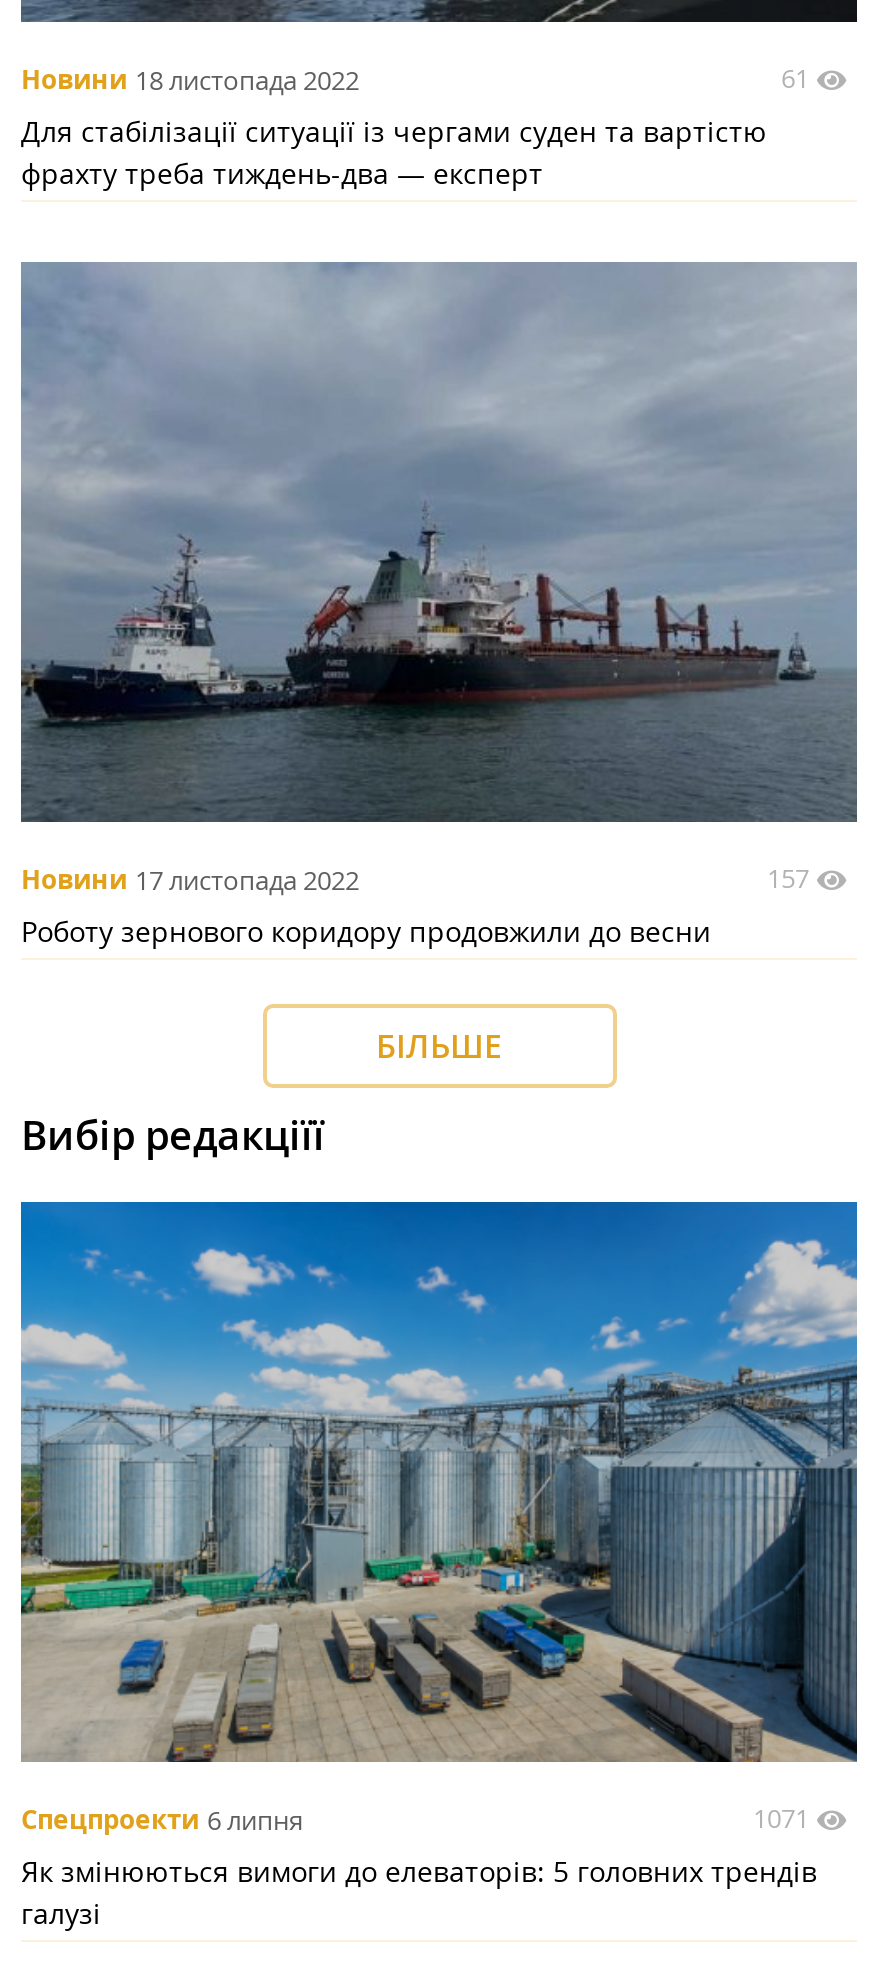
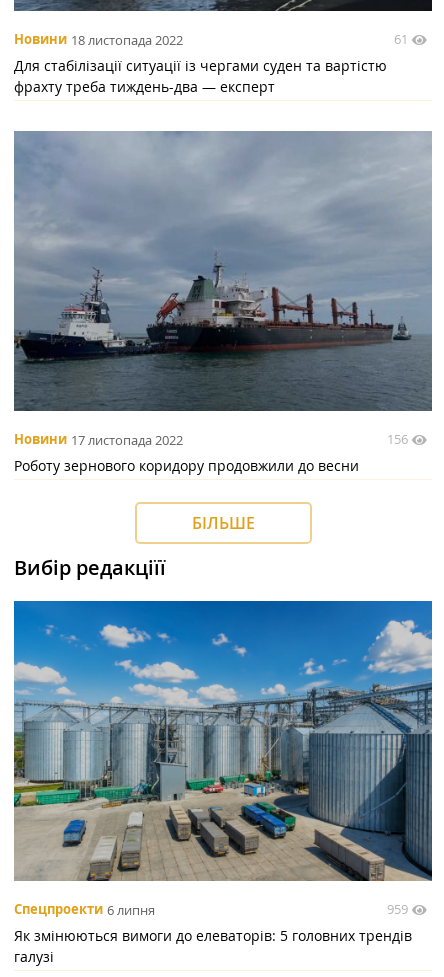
- 157
+ 156

- 1071
+ 959
